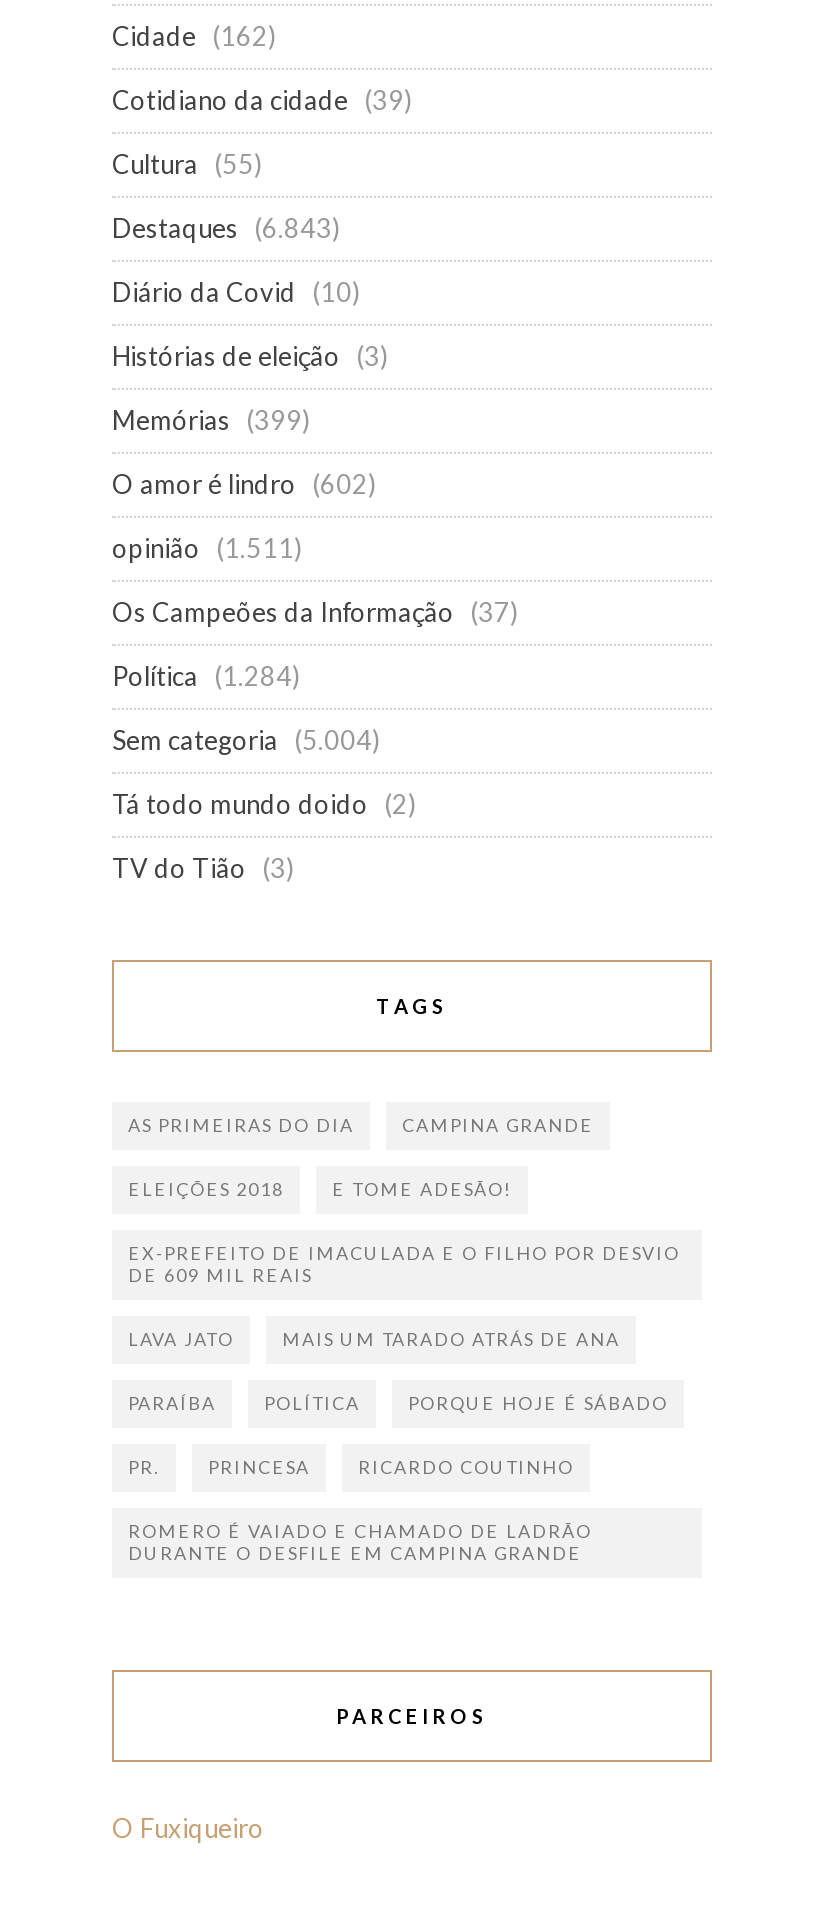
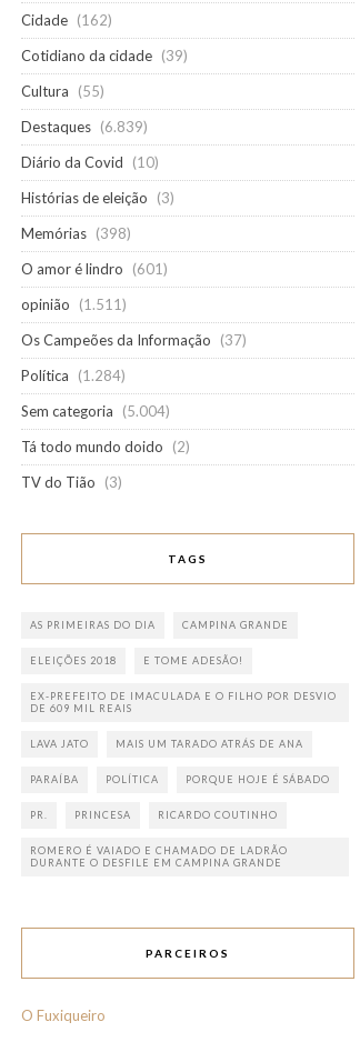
- Destaques (6.843)
+ Destaques (6.839)

- Memórias (399)
+ Memórias (398)

- O amor é lindro (602)
+ O amor é lindro (601)
